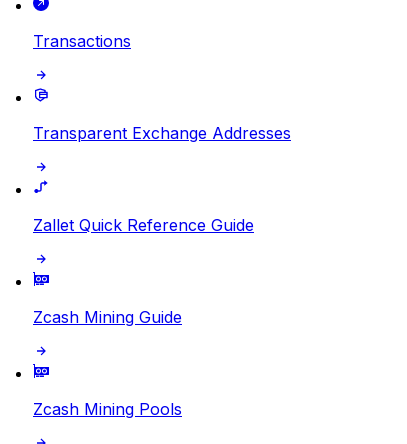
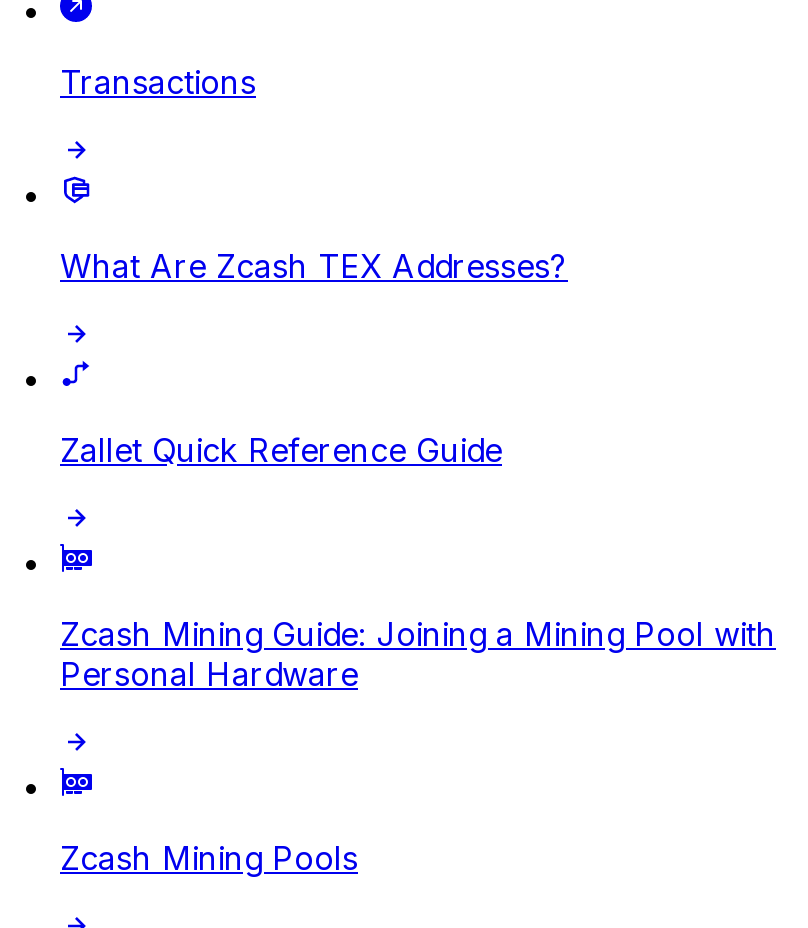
- Transparent Exchange Addresses
+ What Are Zcash TEX Addresses?

- Zcash Mining Guide
+ Zcash Mining Guide: Joining a Mining Pool with
+ Personal Hardware
